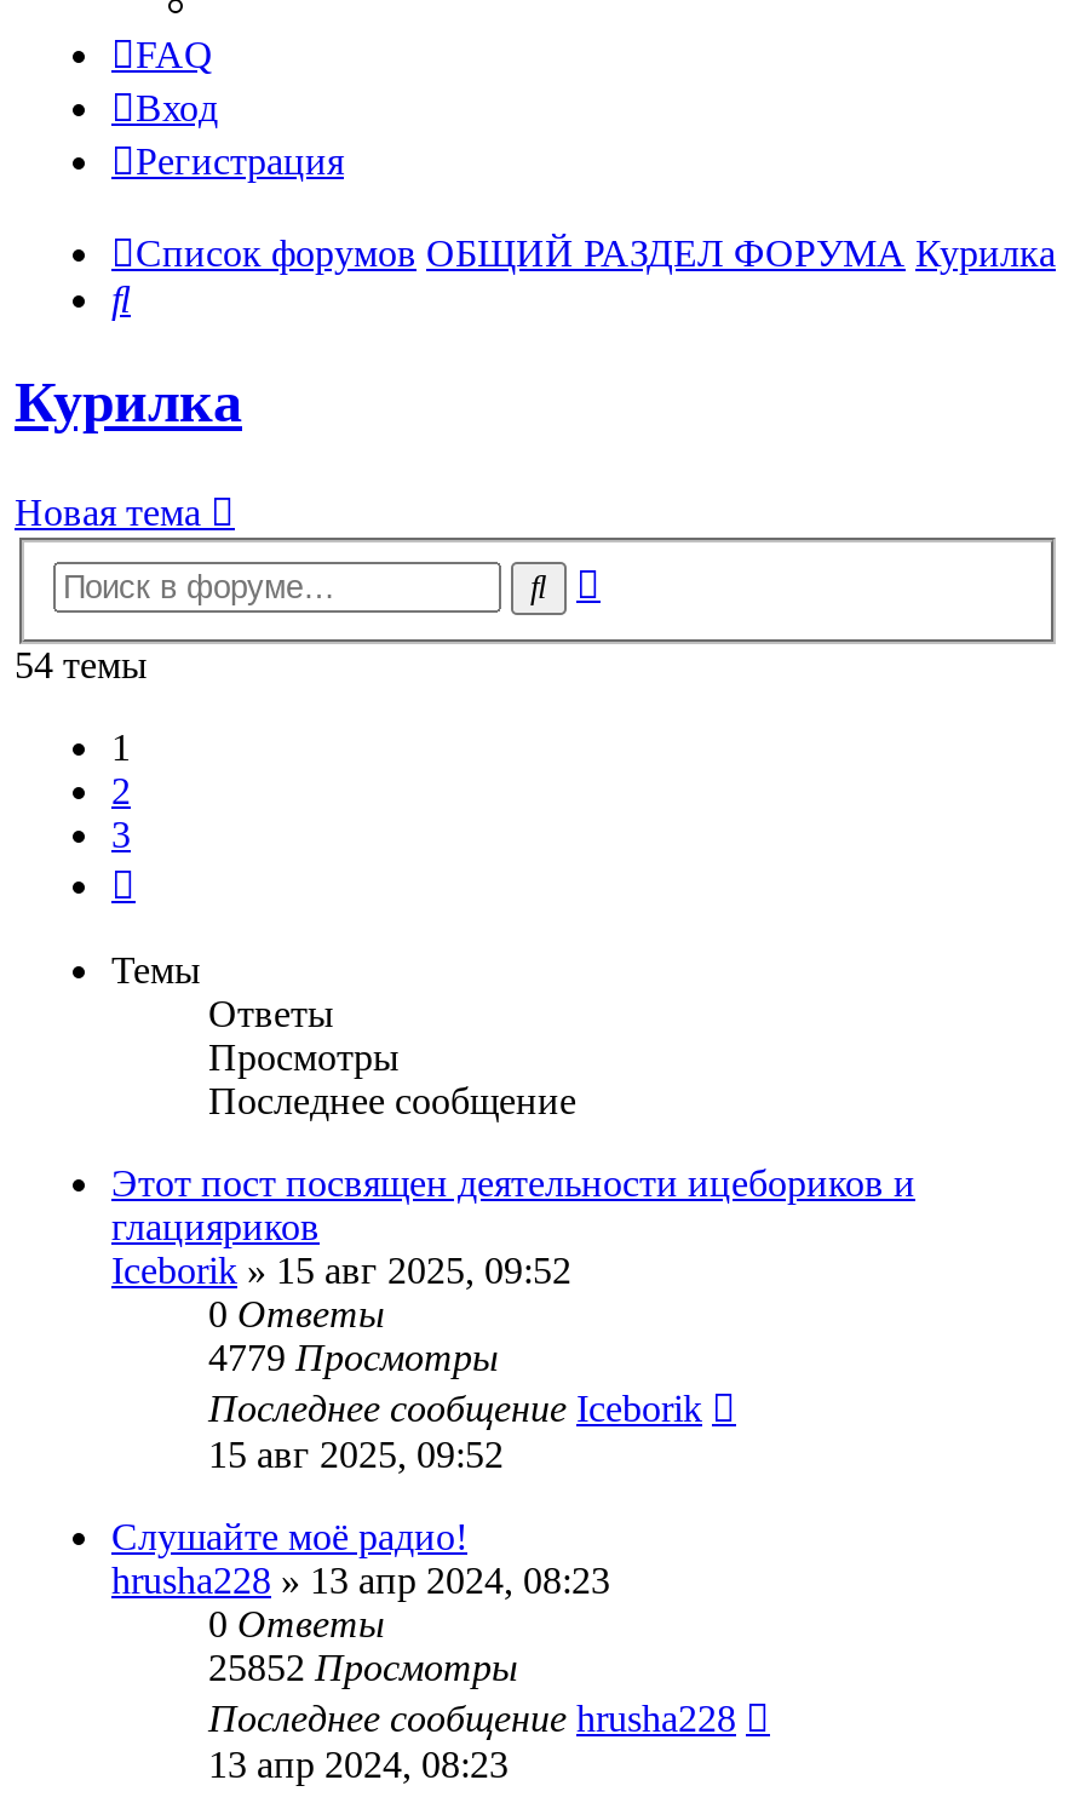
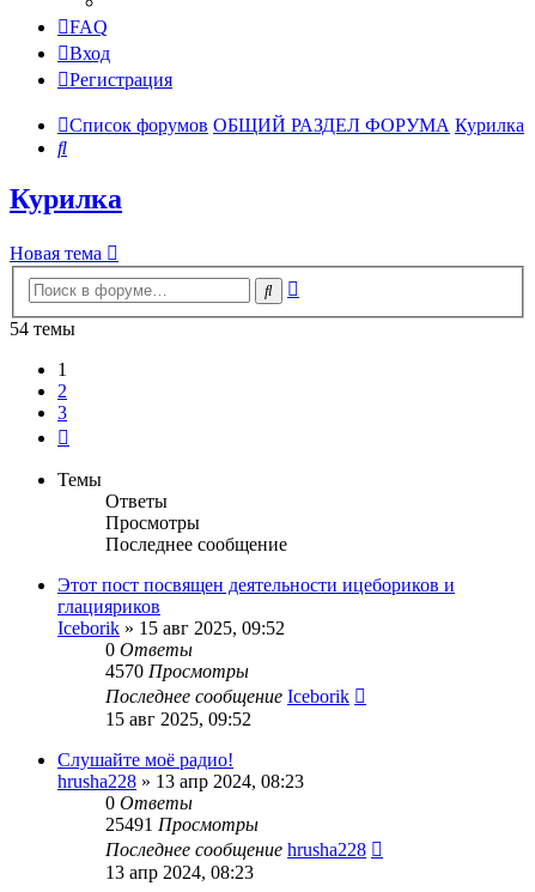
- 4779 Просмотры
+ 4570 Просмотры

- 25852 Просмотры
+ 25491 Просмотры
